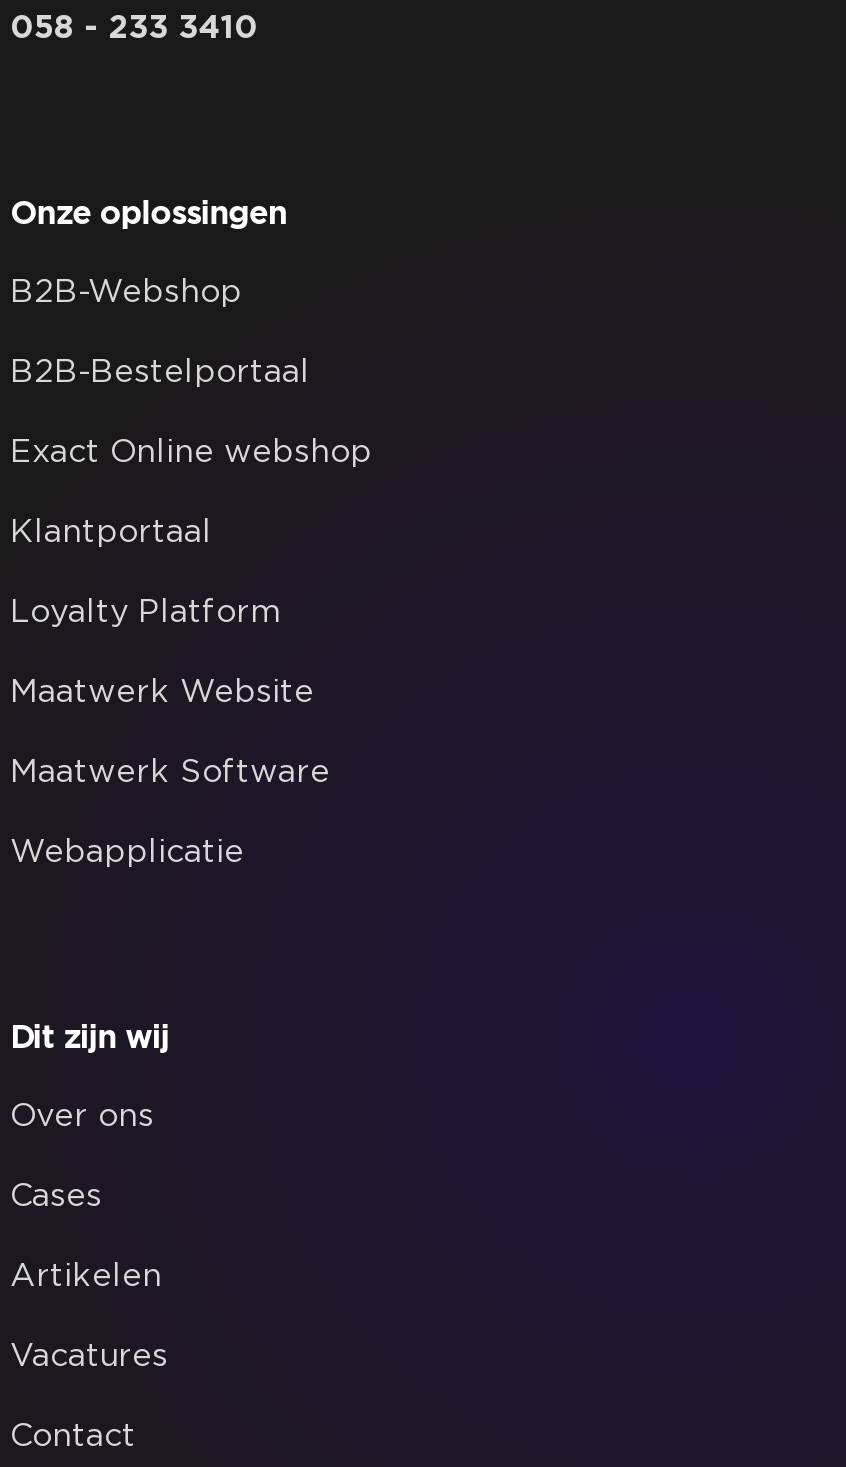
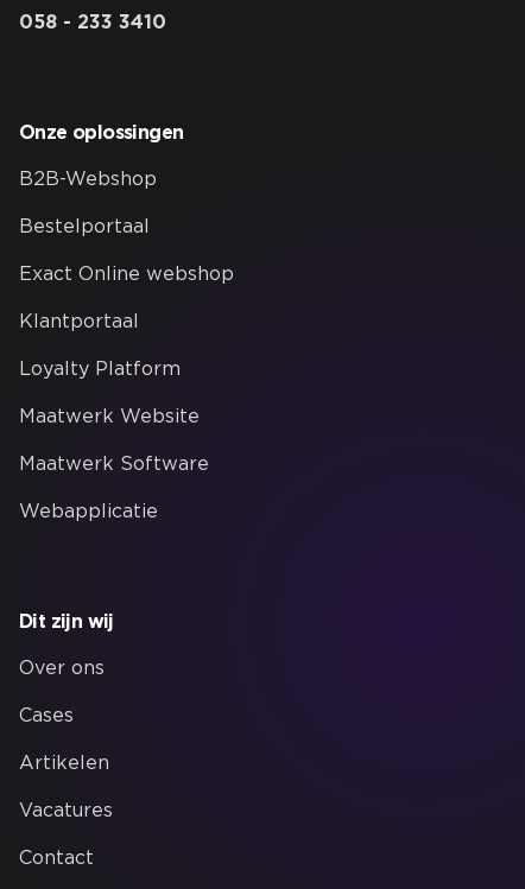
- B2B-Bestelportaal
+ Bestelportaal
